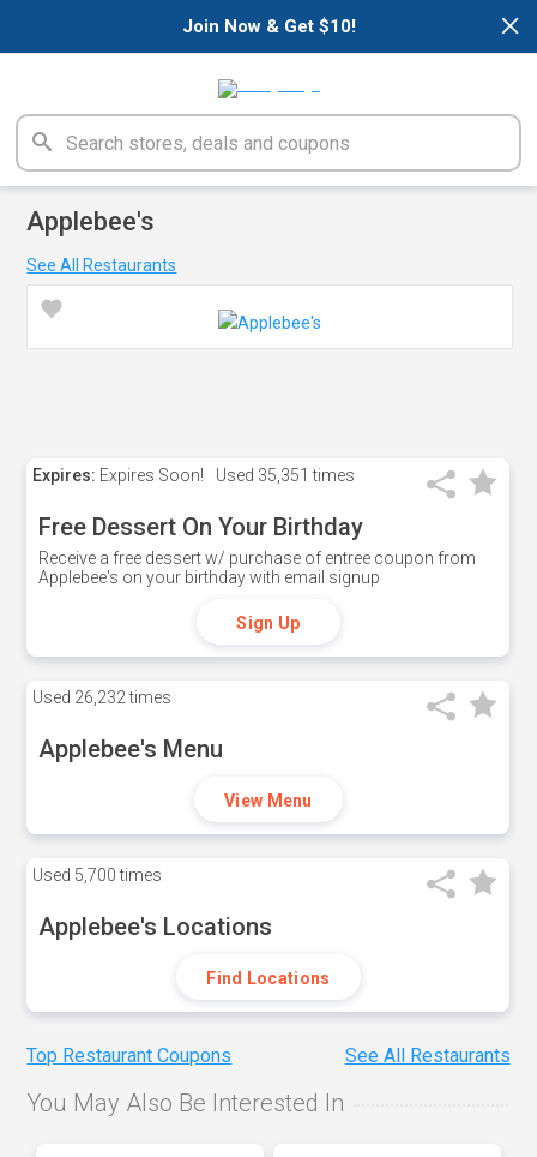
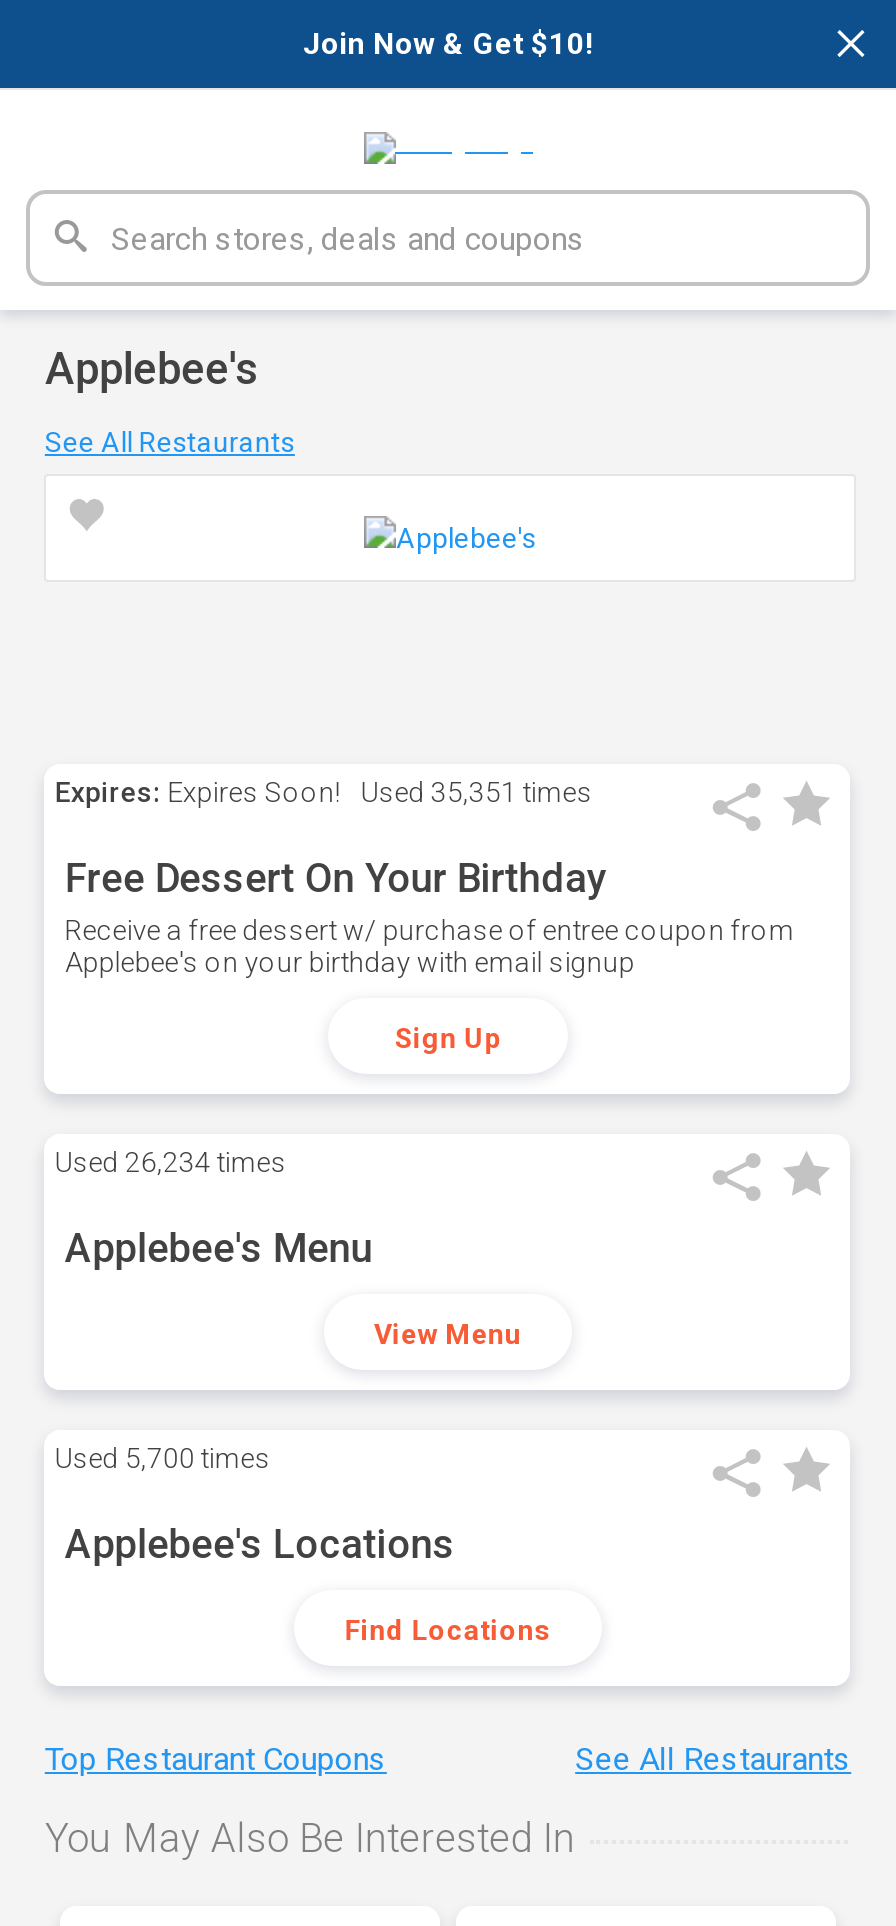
- Used 26,232 times
+ Used 26,234 times
